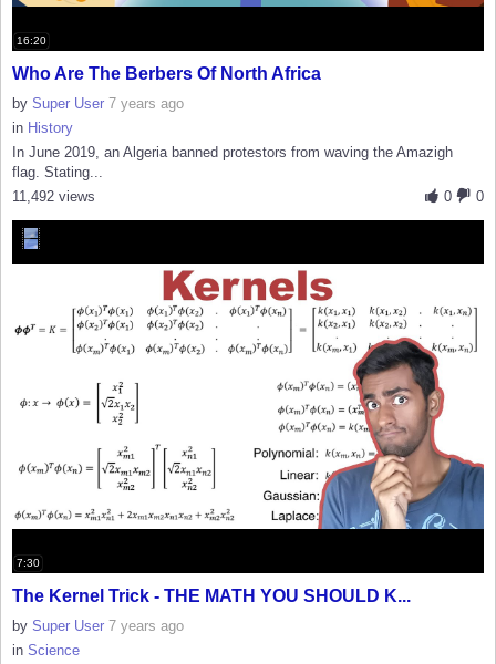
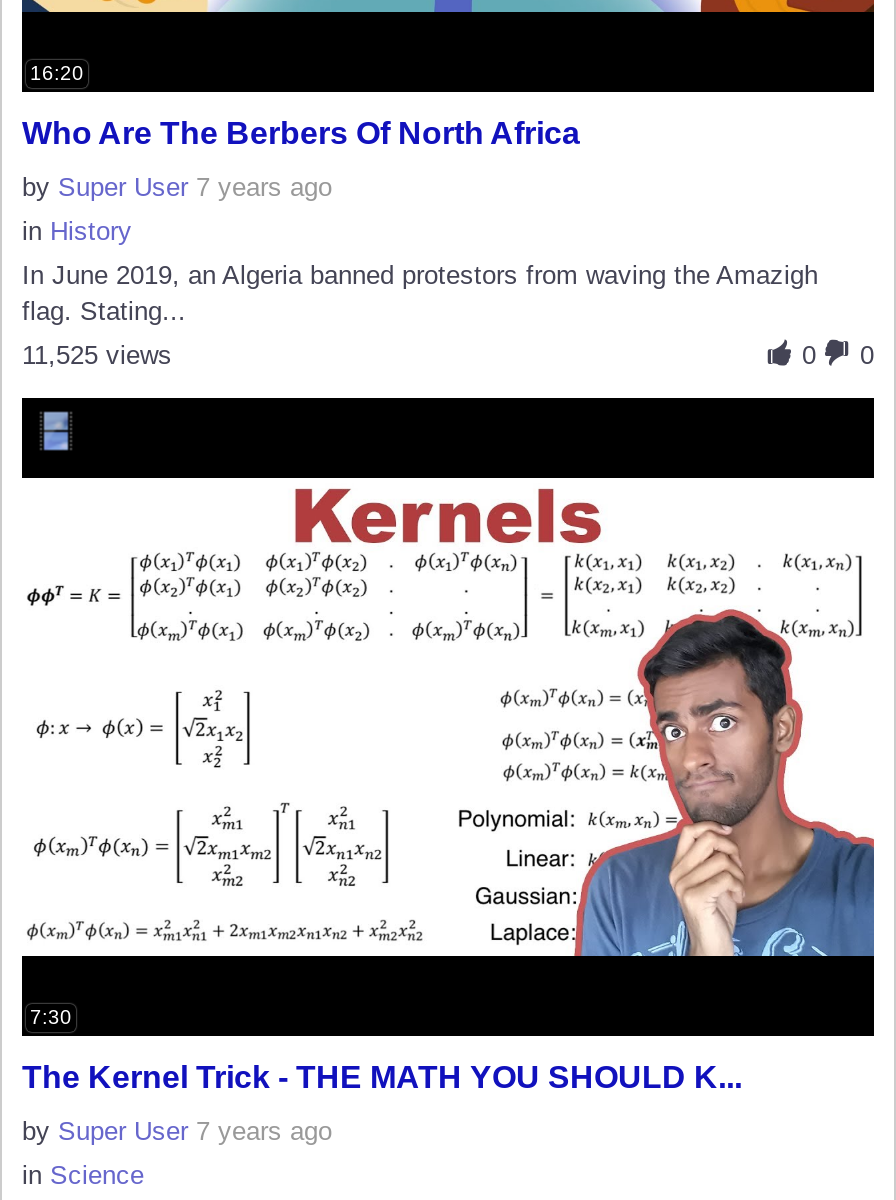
- 11,492 views
+ 11,525 views
